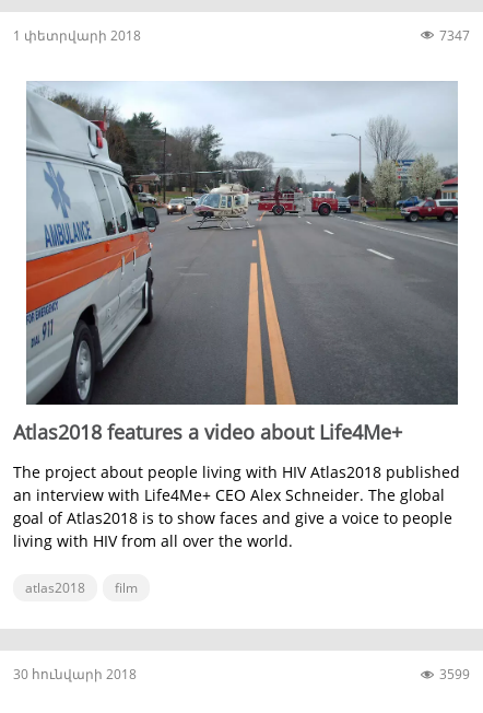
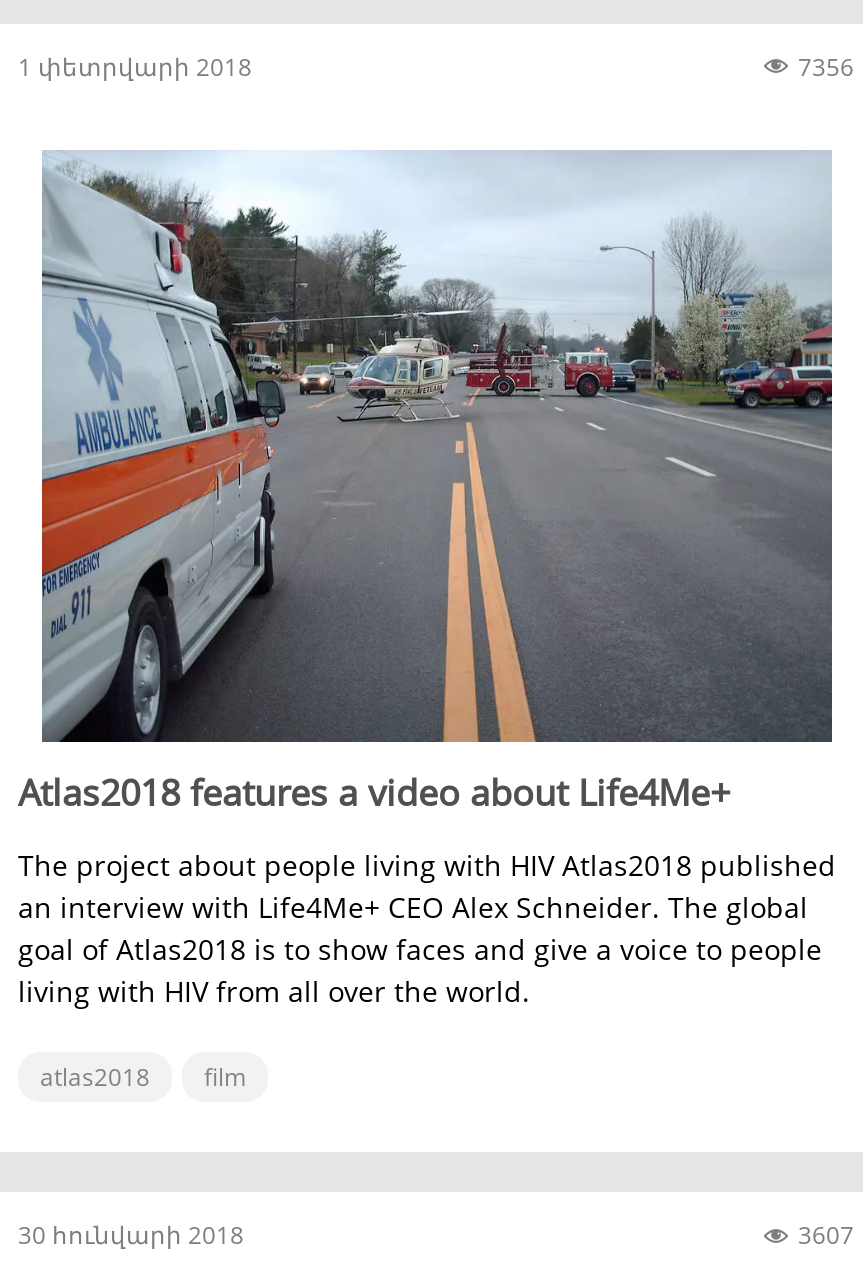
- 7347
+ 7356

- 3599
+ 3607
